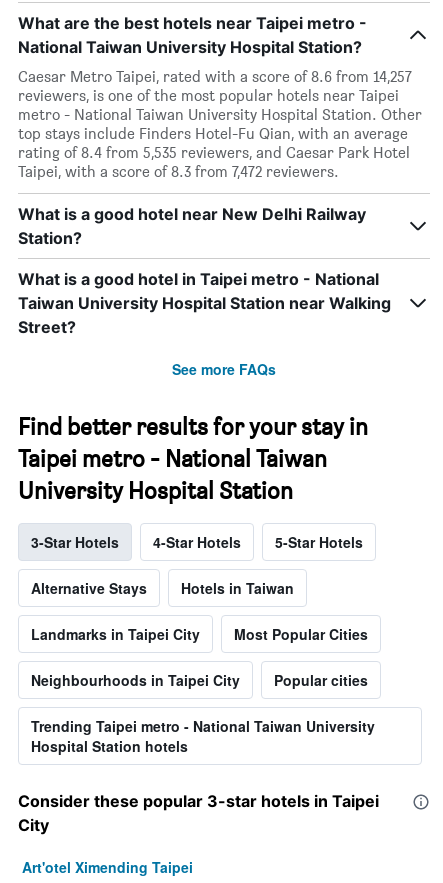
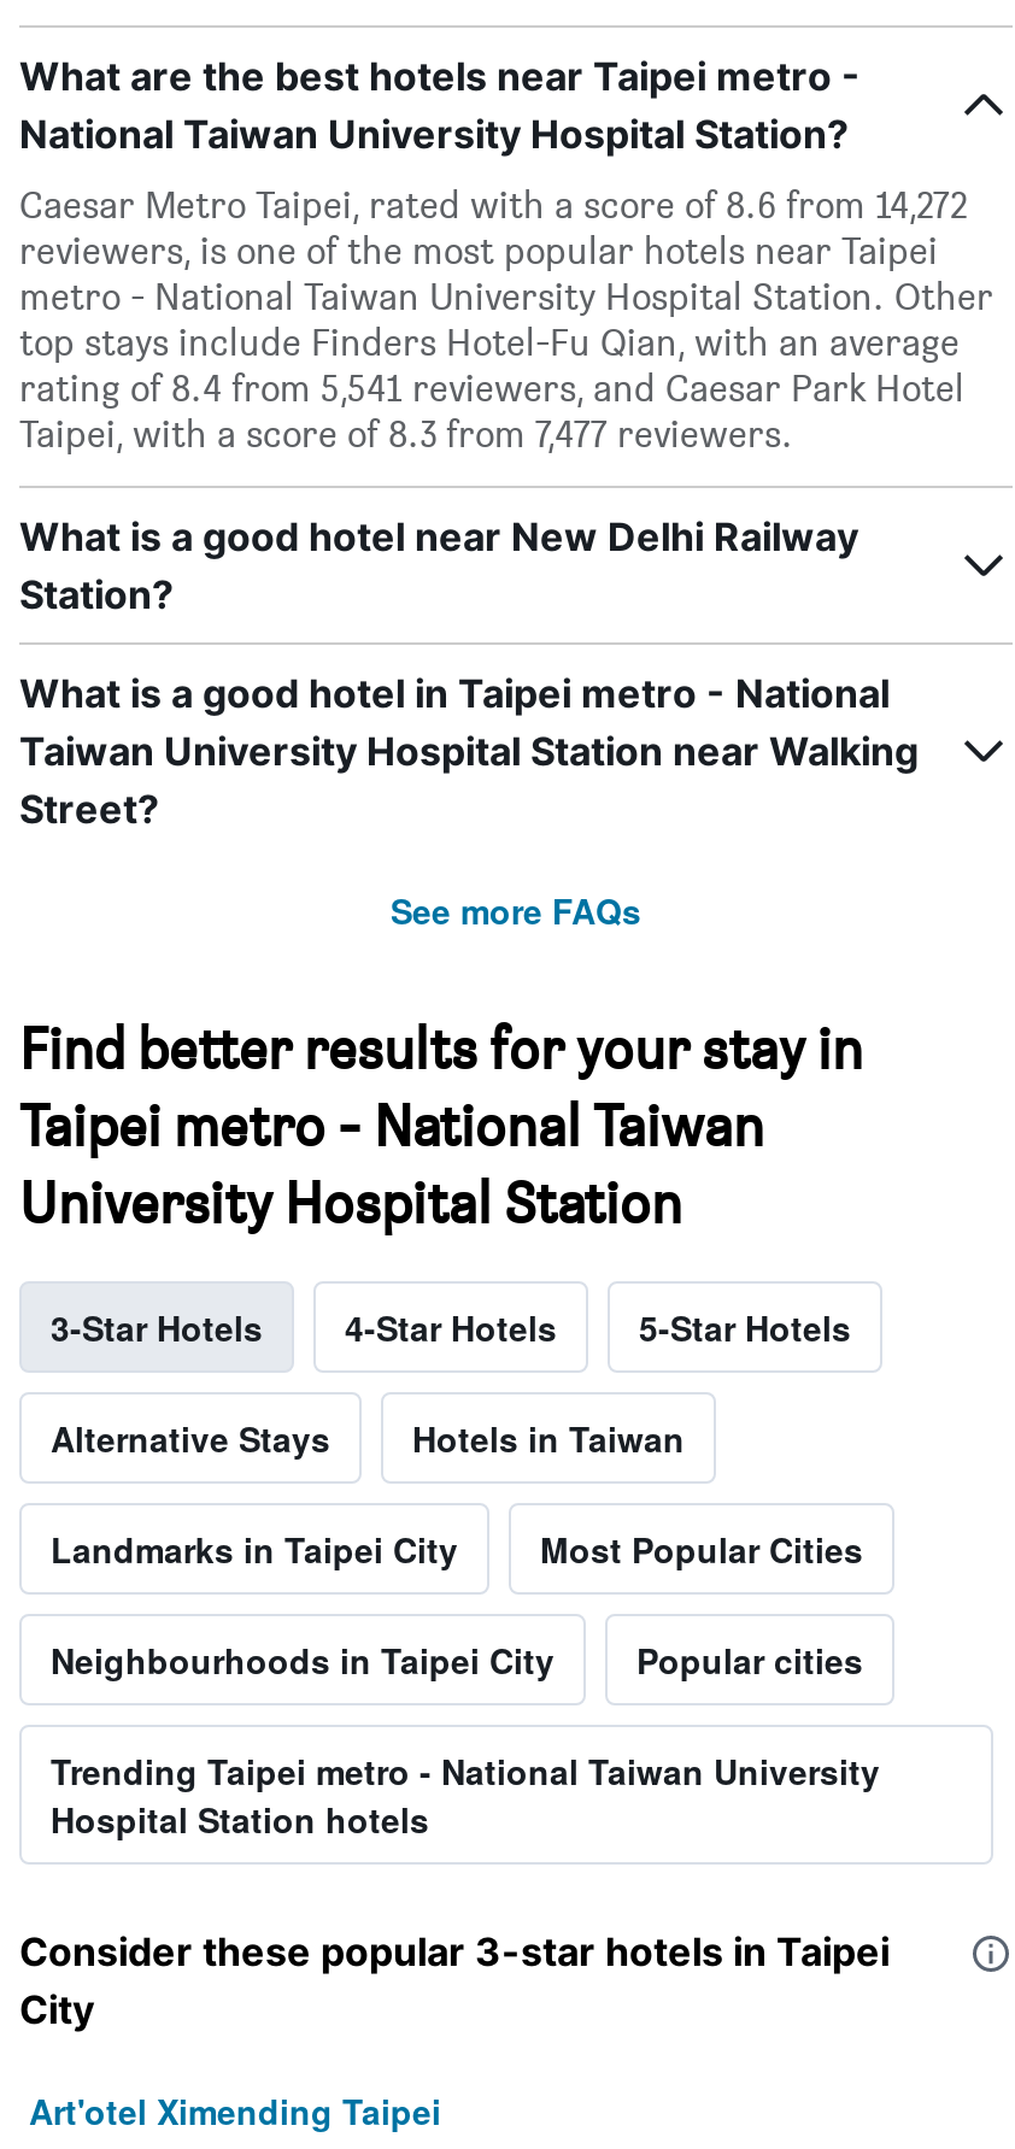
- Caesar Metro Taipei, rated with a score of 8.6 from 14,257
+ Caesar Metro Taipei, rated with a score of 8.6 from 14,272

- rating of 8.4 from 5,535 reviewers, and Caesar Park Hotel
+ rating of 8.4 from 5,541 reviewers, and Caesar Park Hotel

- Taipei, with a score of 8.3 from 7,472 reviewers.
+ Taipei, with a score of 8.3 from 7,477 reviewers.
